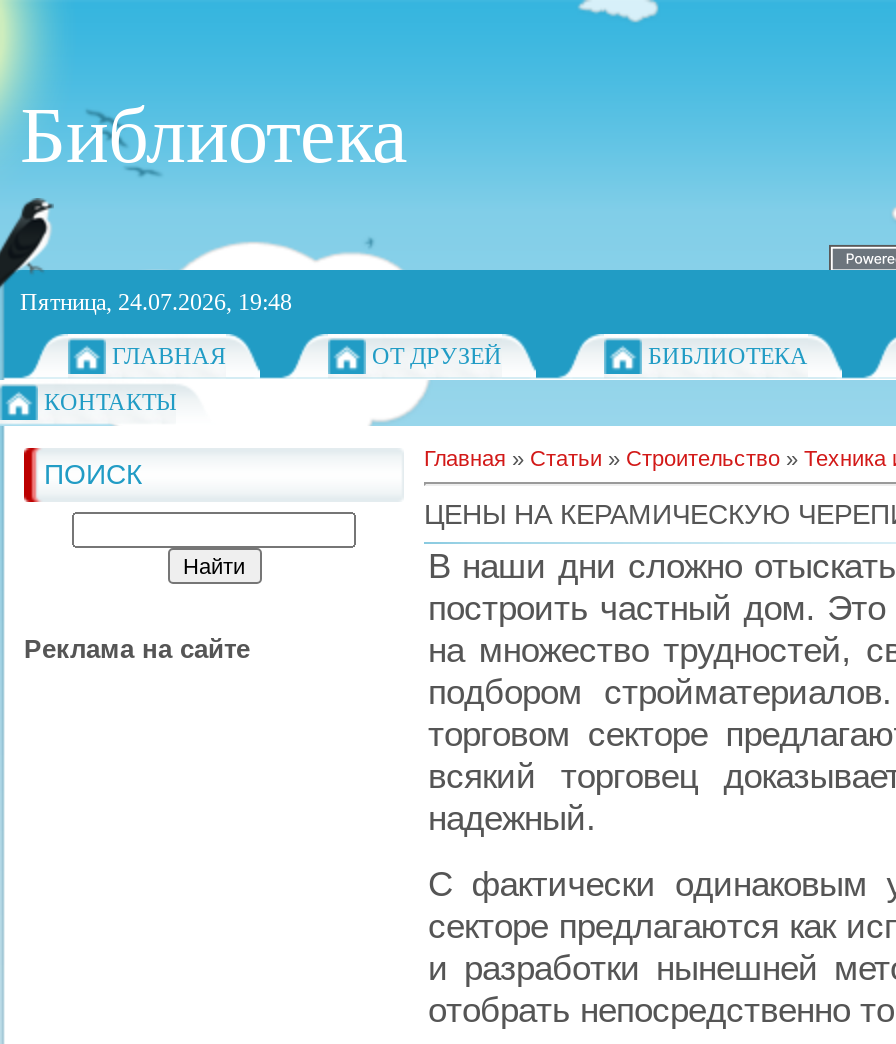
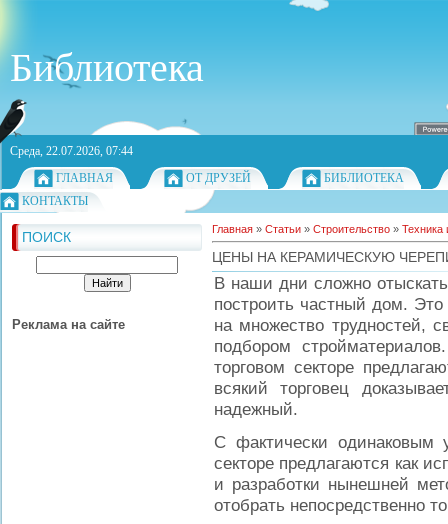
- Пятница, 24.07.2026, 19:48
+ Среда, 22.07.2026, 07:44
